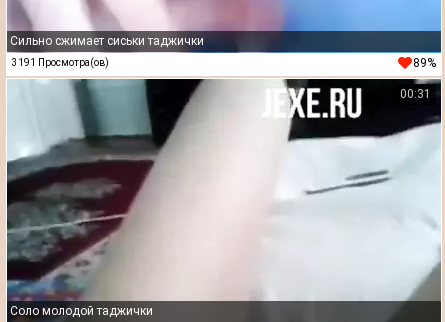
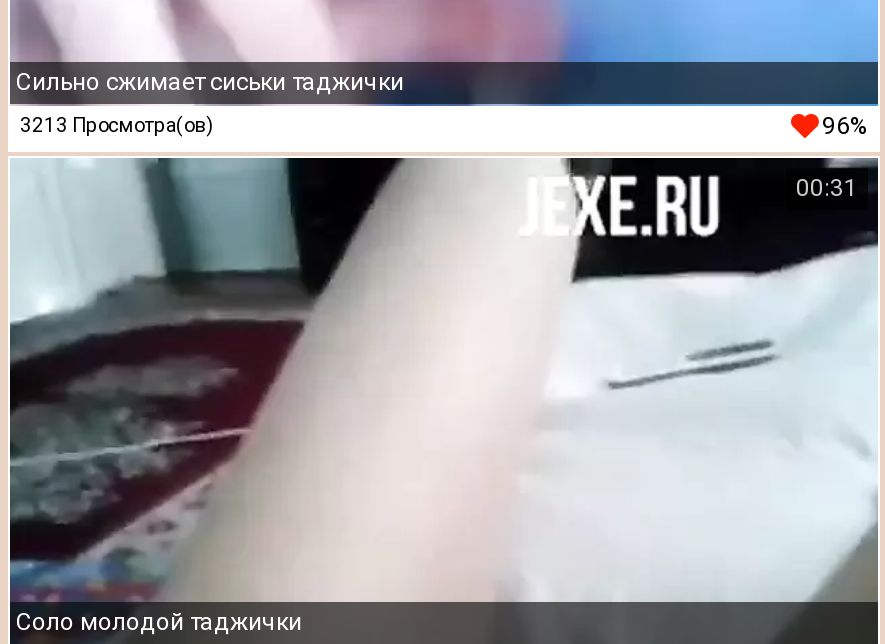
- 3191 Просмотра(ов)
+ 3213 Просмотра(ов)

- 89%
+ 96%
